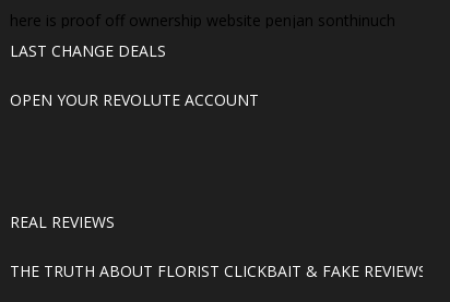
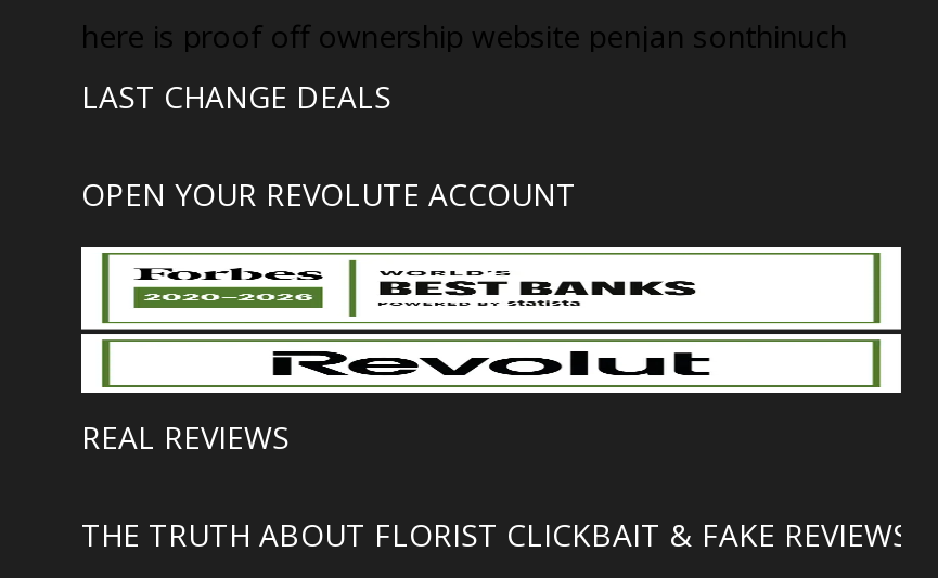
+ [image]
